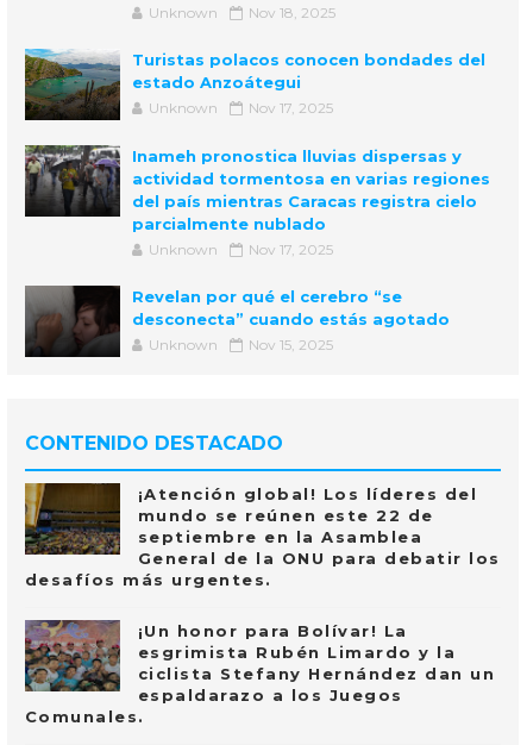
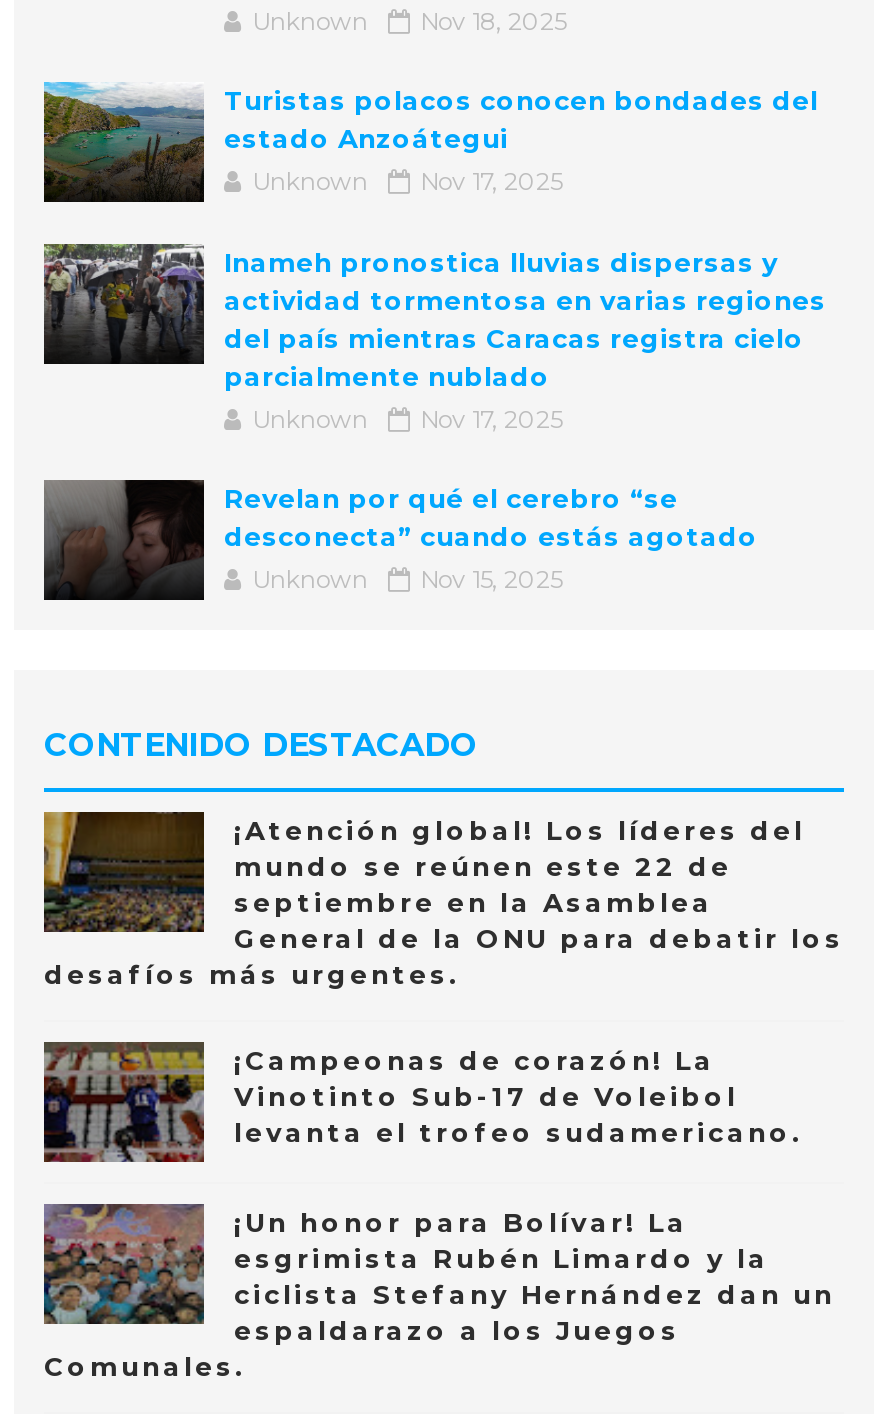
+ [image]
+ ¡Campeonas de corazón! La
+ Vinotinto Sub-17 de Voleibol
+ levanta el trofeo sudamericano.
